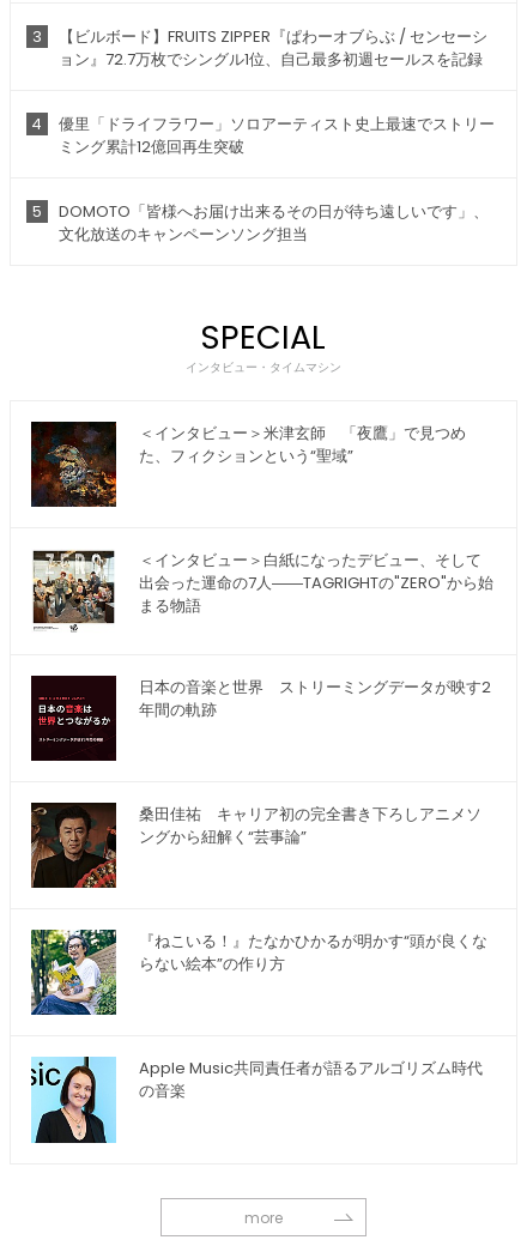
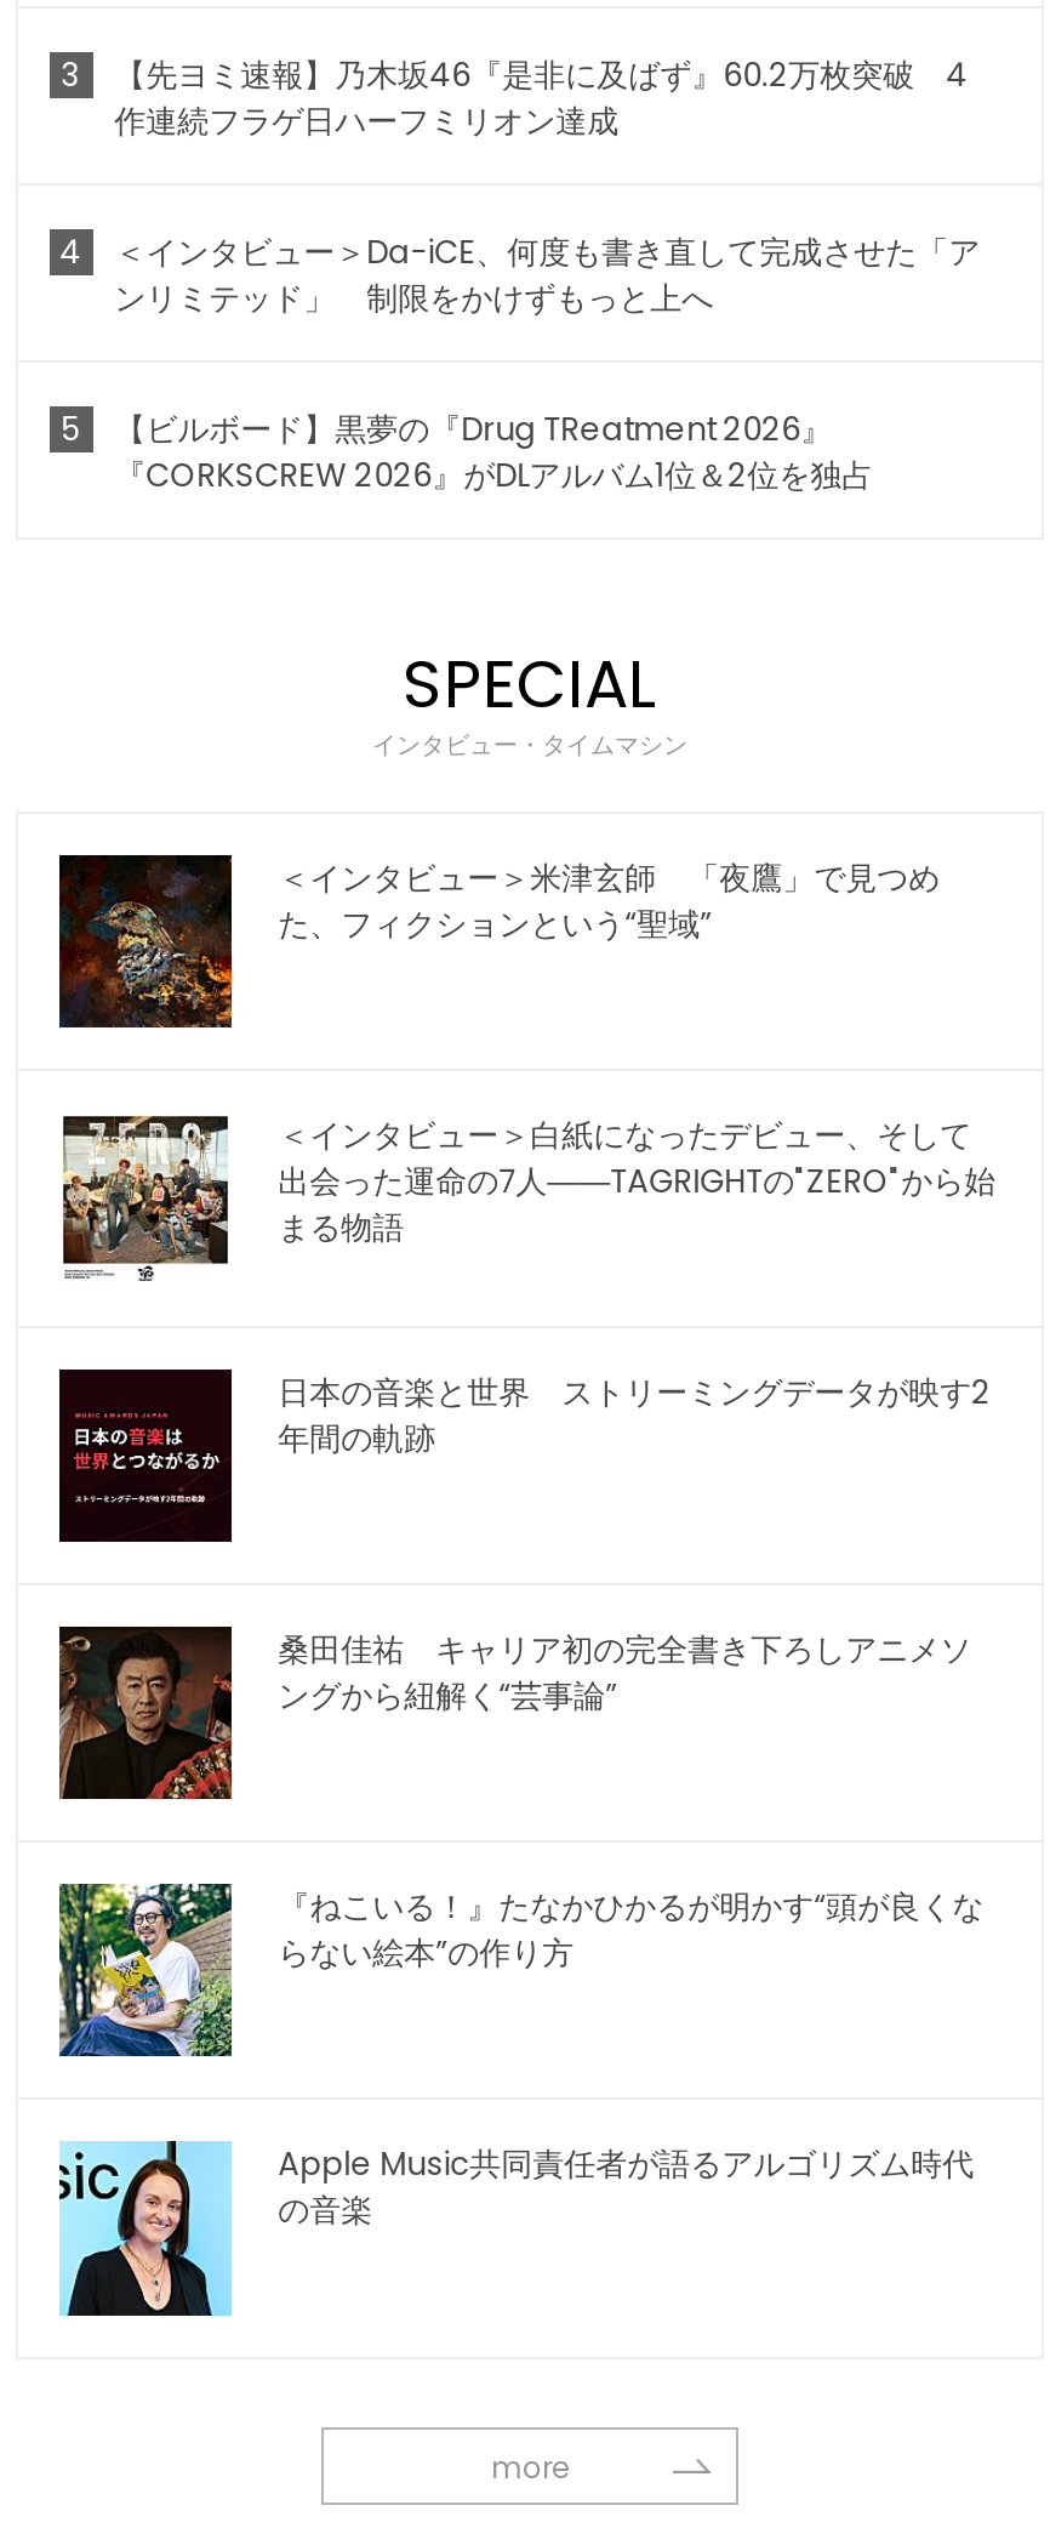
- 【ビルボード】FRUITS ZIPPER『ぱわーオブらぶ / センセーシ
- ョン』72.7万枚でシングル1位、自己最多初週セールスを記録
+ 【先ヨミ速報】乃木坂46『是非に及ばず』60.2万枚突破 4
+ 作連続フラゲ日ハーフミリオン達成

- 優里「ドライフラワー」ソロアーティスト史上最速でストリー
- ミング累計12億回再生突破
+ ＜インタビュー＞Da-iCE、何度も書き直して完成させた「ア
+ ンリミテッド」 制限をかけずもっと上へ

- DOMOTO「皆様へお届け出来るその日が待ち遠しいです」、
- 文化放送のキャンペーンソング担当
+ 【ビルボード】黒夢の『Drug TReatment 2026』
+ 『CORKSCREW 2026』がDLアルバム1位＆2位を独占
